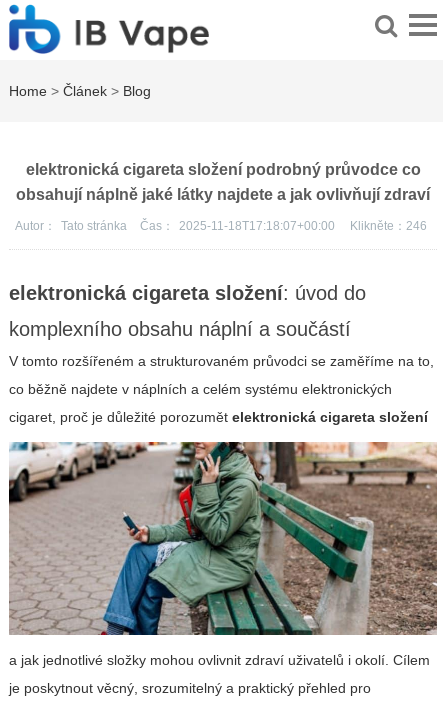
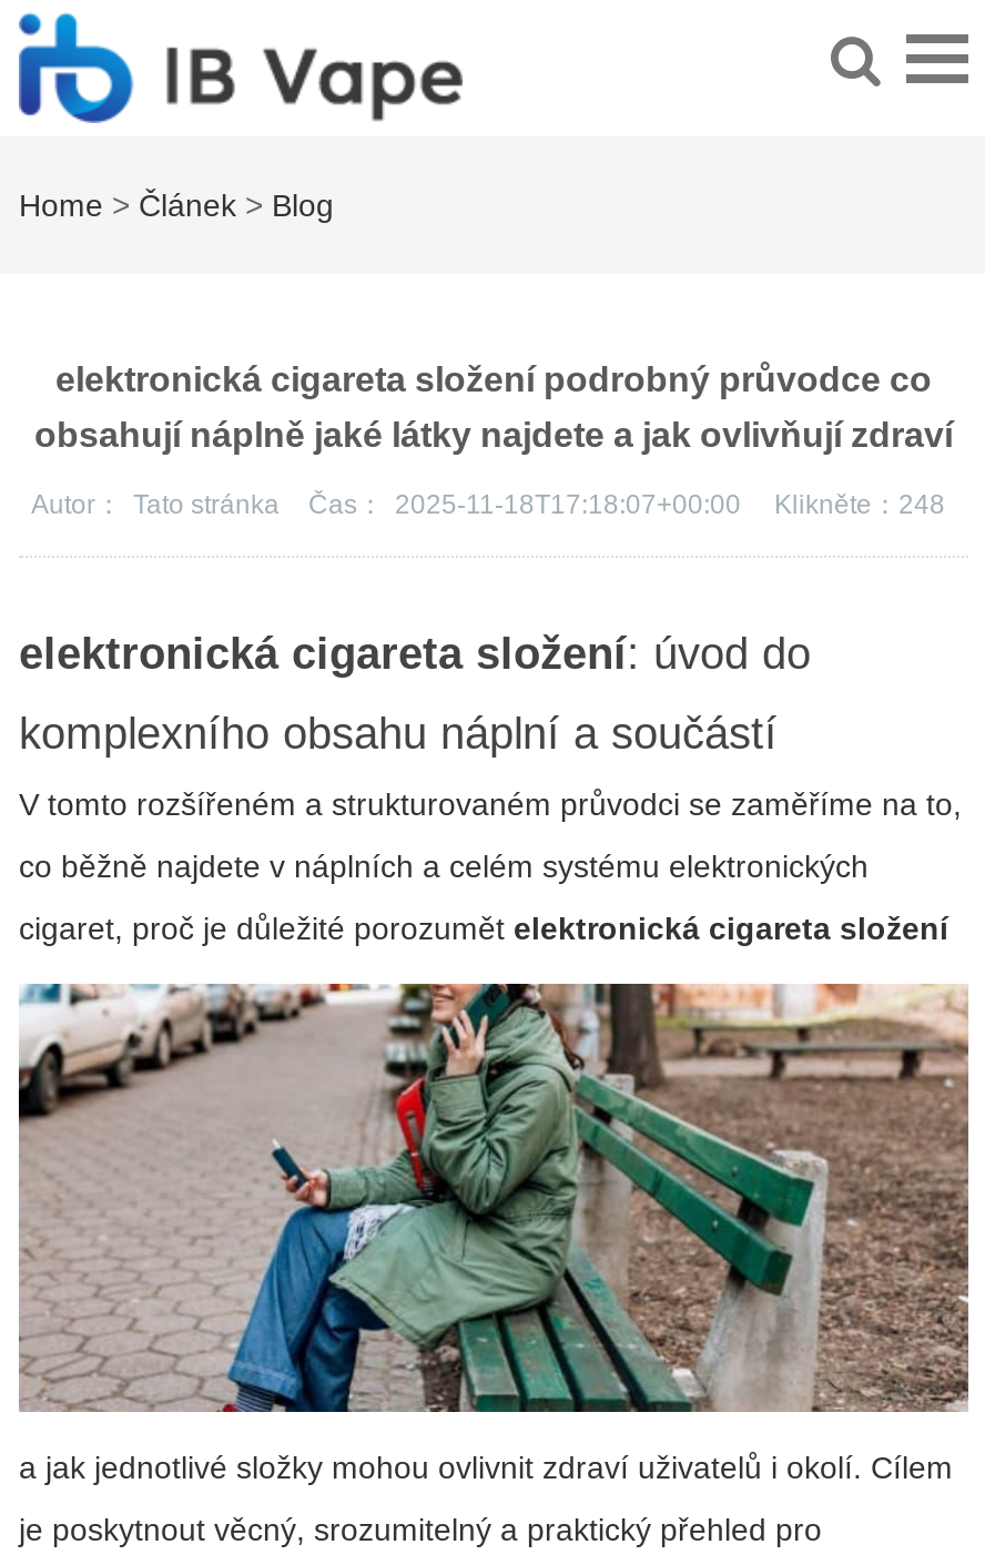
- Autor： Tato stránka Čas： 2025-11-18T17:18:07+00:00 Klikněte：246
+ Autor： Tato stránka Čas： 2025-11-18T17:18:07+00:00 Klikněte：248
